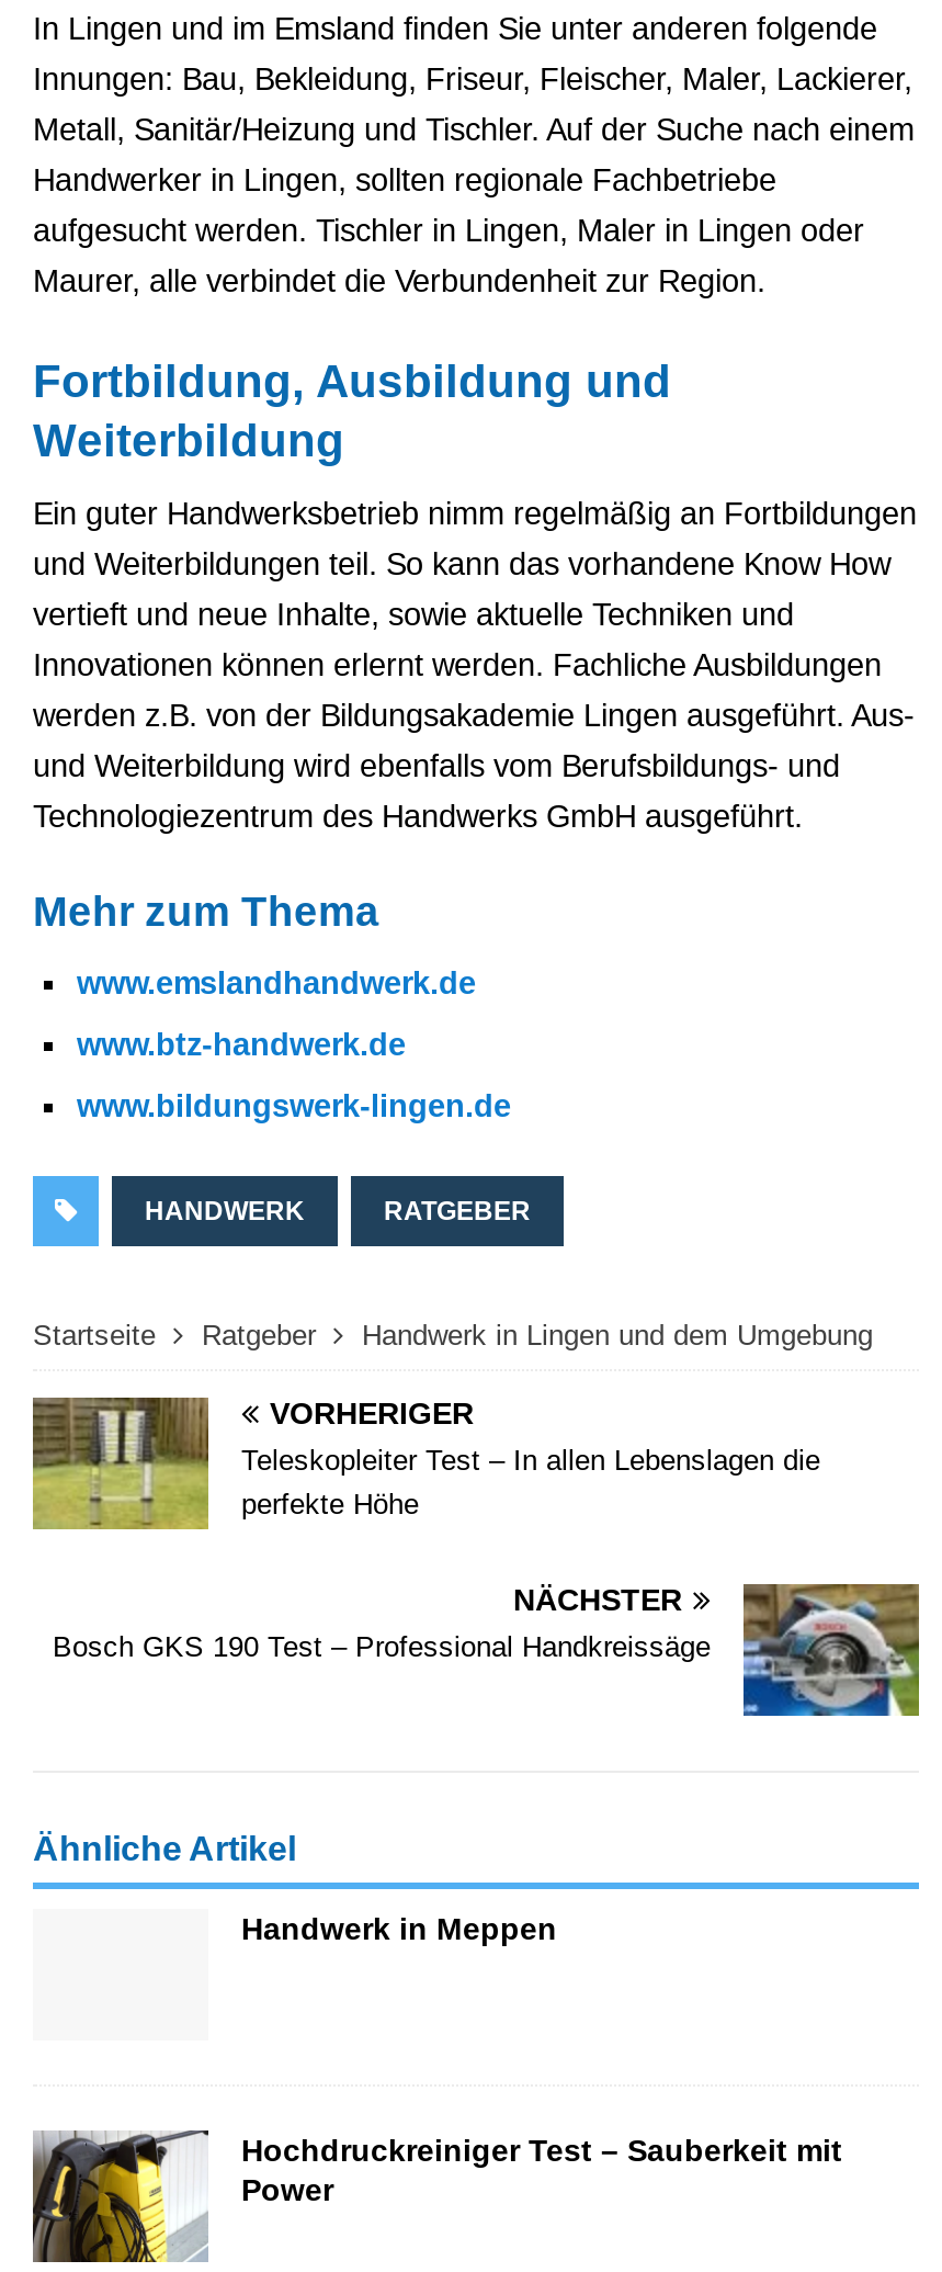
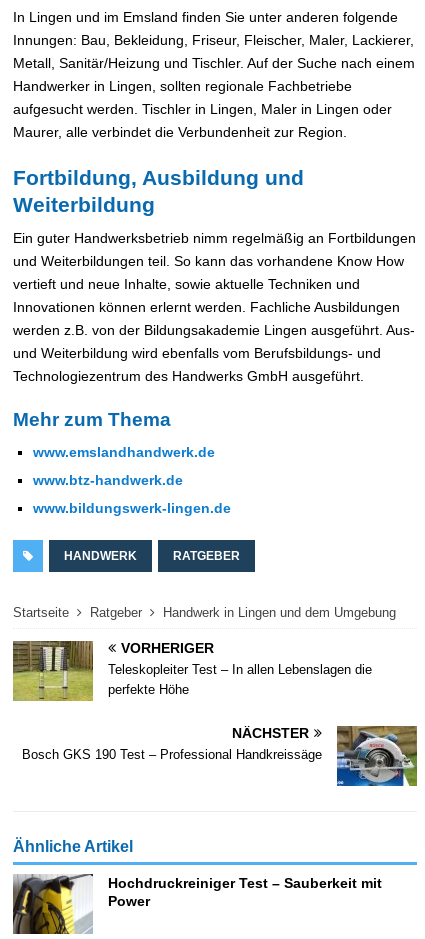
- Handwerk in Meppen
